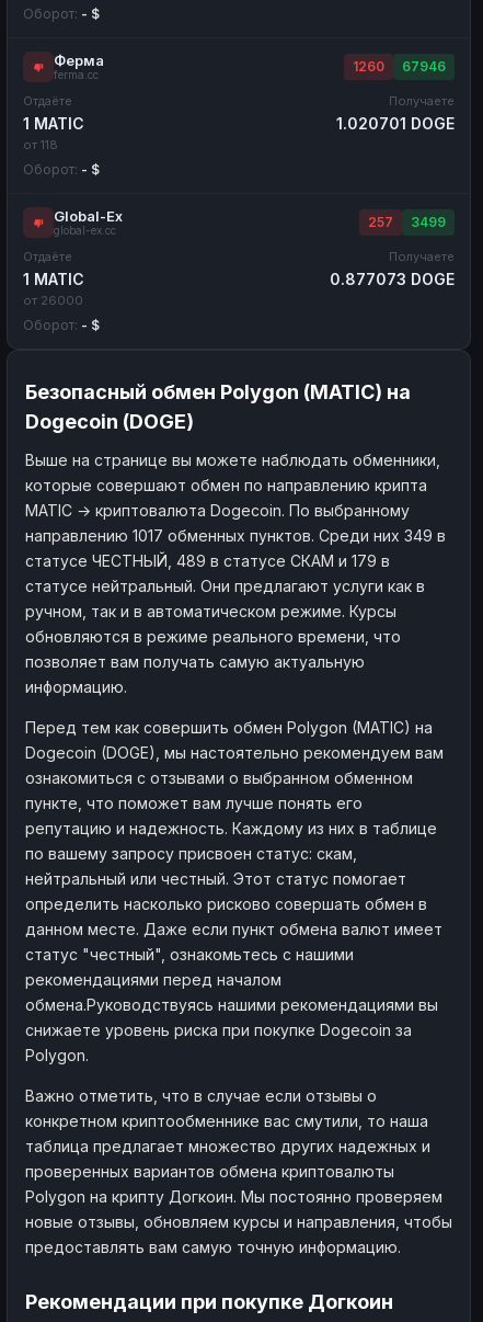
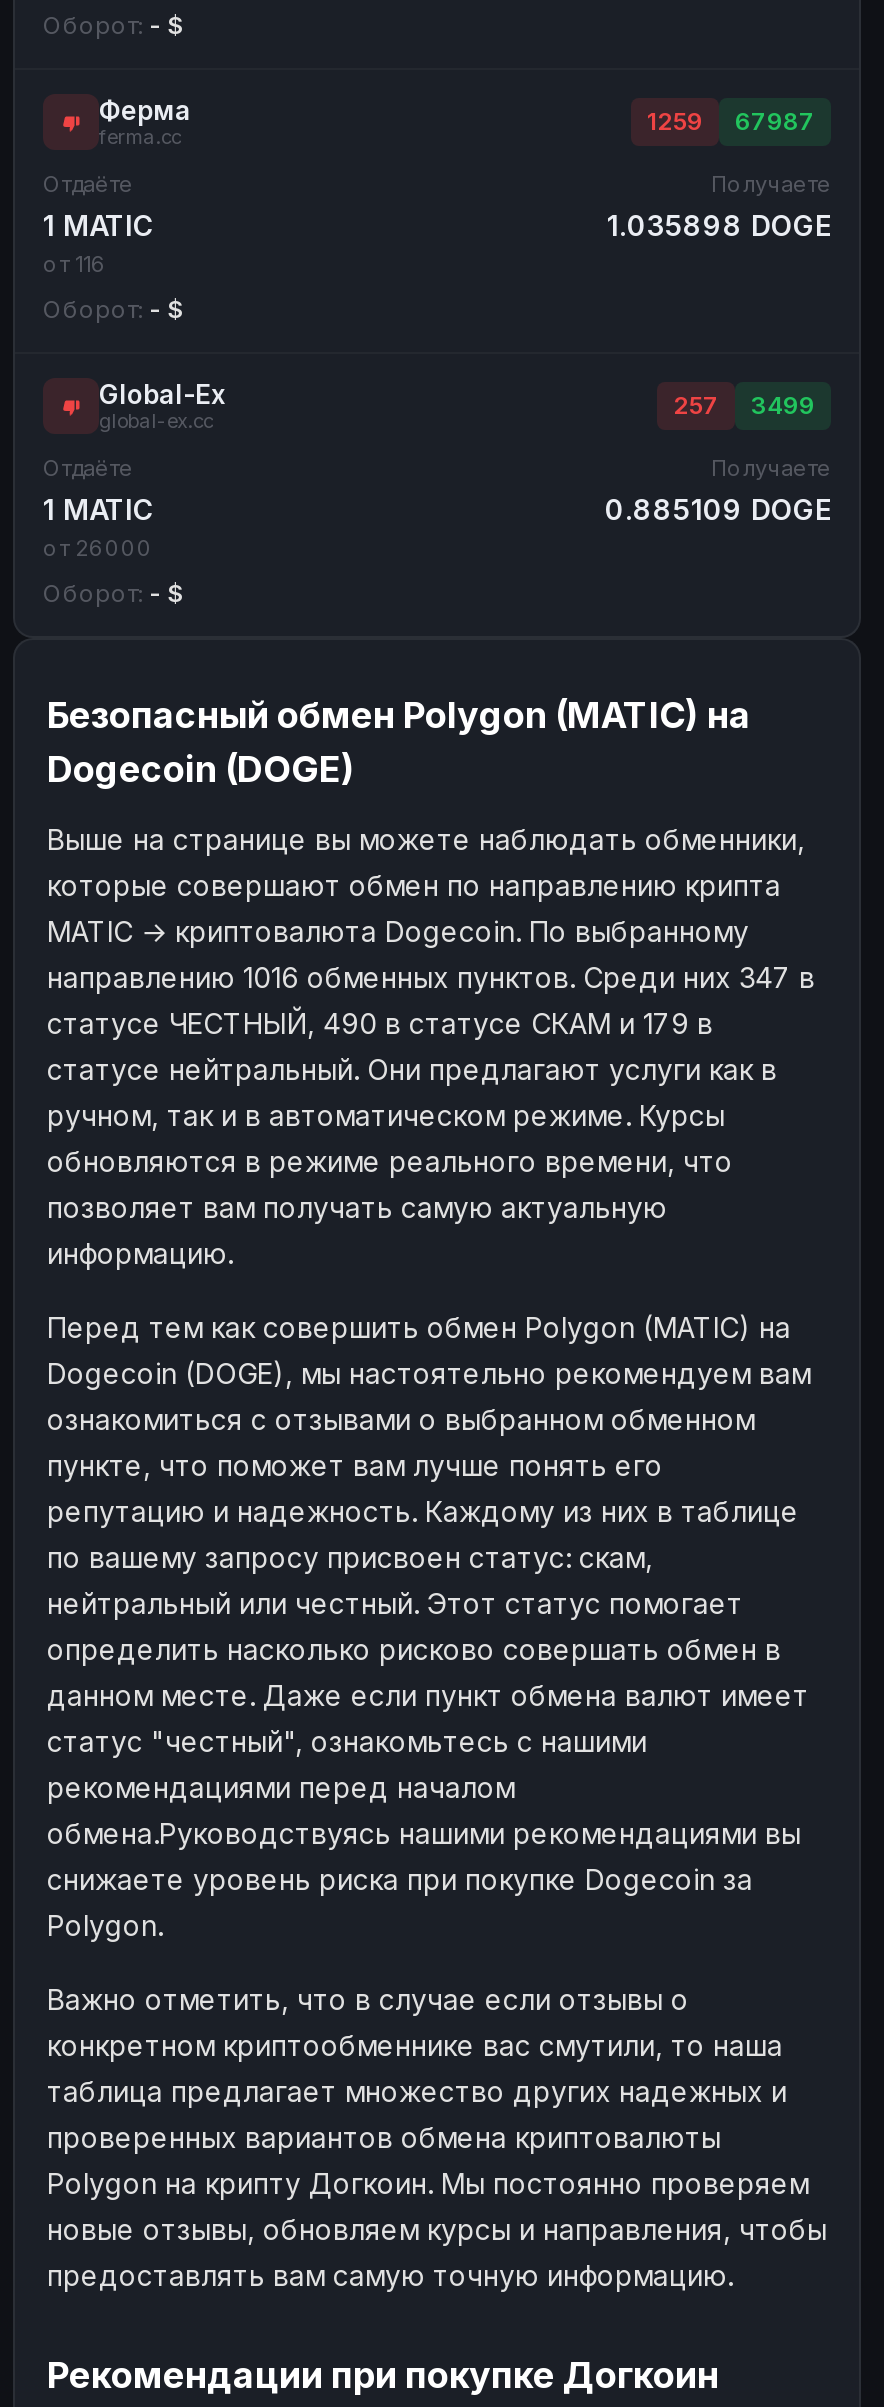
- 1260
+ 1259

- 67946
+ 67987

- 1.020701 DOGE
+ 1.035898 DOGE

- от 118
+ от 116

- 0.877073 DOGE
+ 0.885109 DOGE

- направлению 1017 обменных пунктов. Среди них 349 в
+ направлению 1016 обменных пунктов. Среди них 347 в

- статусе ЧЕСТНЫЙ, 489 в статусе СКАМ и 179 в
+ статусе ЧЕСТНЫЙ, 490 в статусе СКАМ и 179 в
